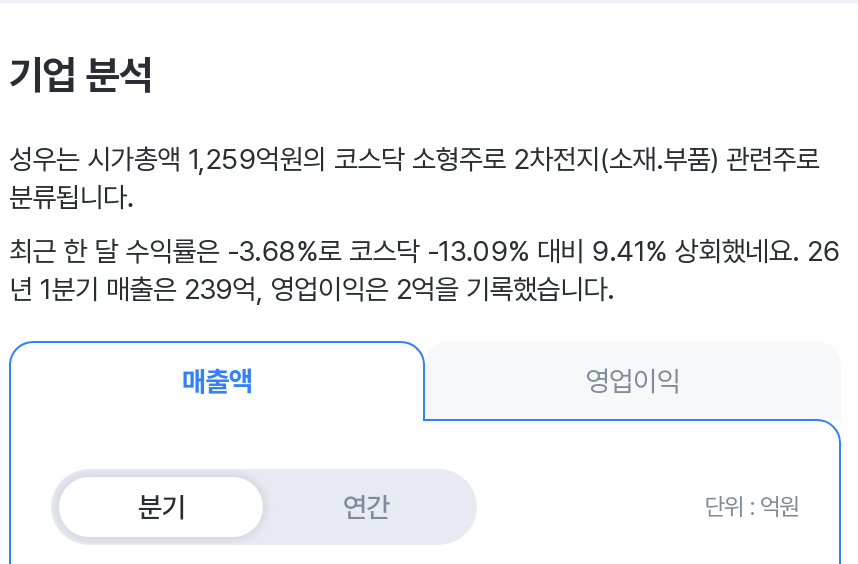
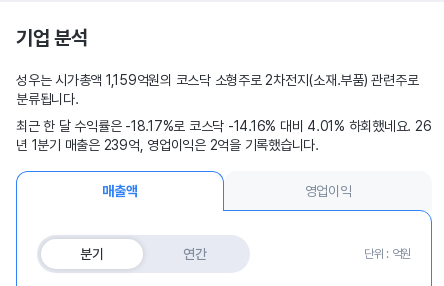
- 성우는 시가총액 1,259억원의 코스닥 소형주로 2차전지(소재.부품) 관련주로
+ 성우는 시가총액 1,159억원의 코스닥 소형주로 2차전지(소재.부품) 관련주로

- 최근 한 달 수익률은 -3.68%로 코스닥 -13.09% 대비 9.41% 상회했네요. 26
+ 최근 한 달 수익률은 -18.17%로 코스닥 -14.16% 대비 4.01% 하회했네요. 26
